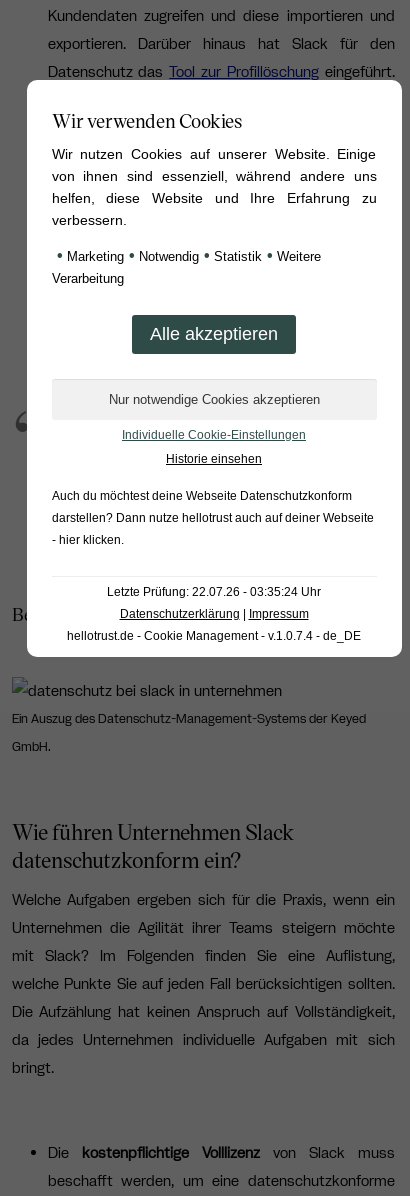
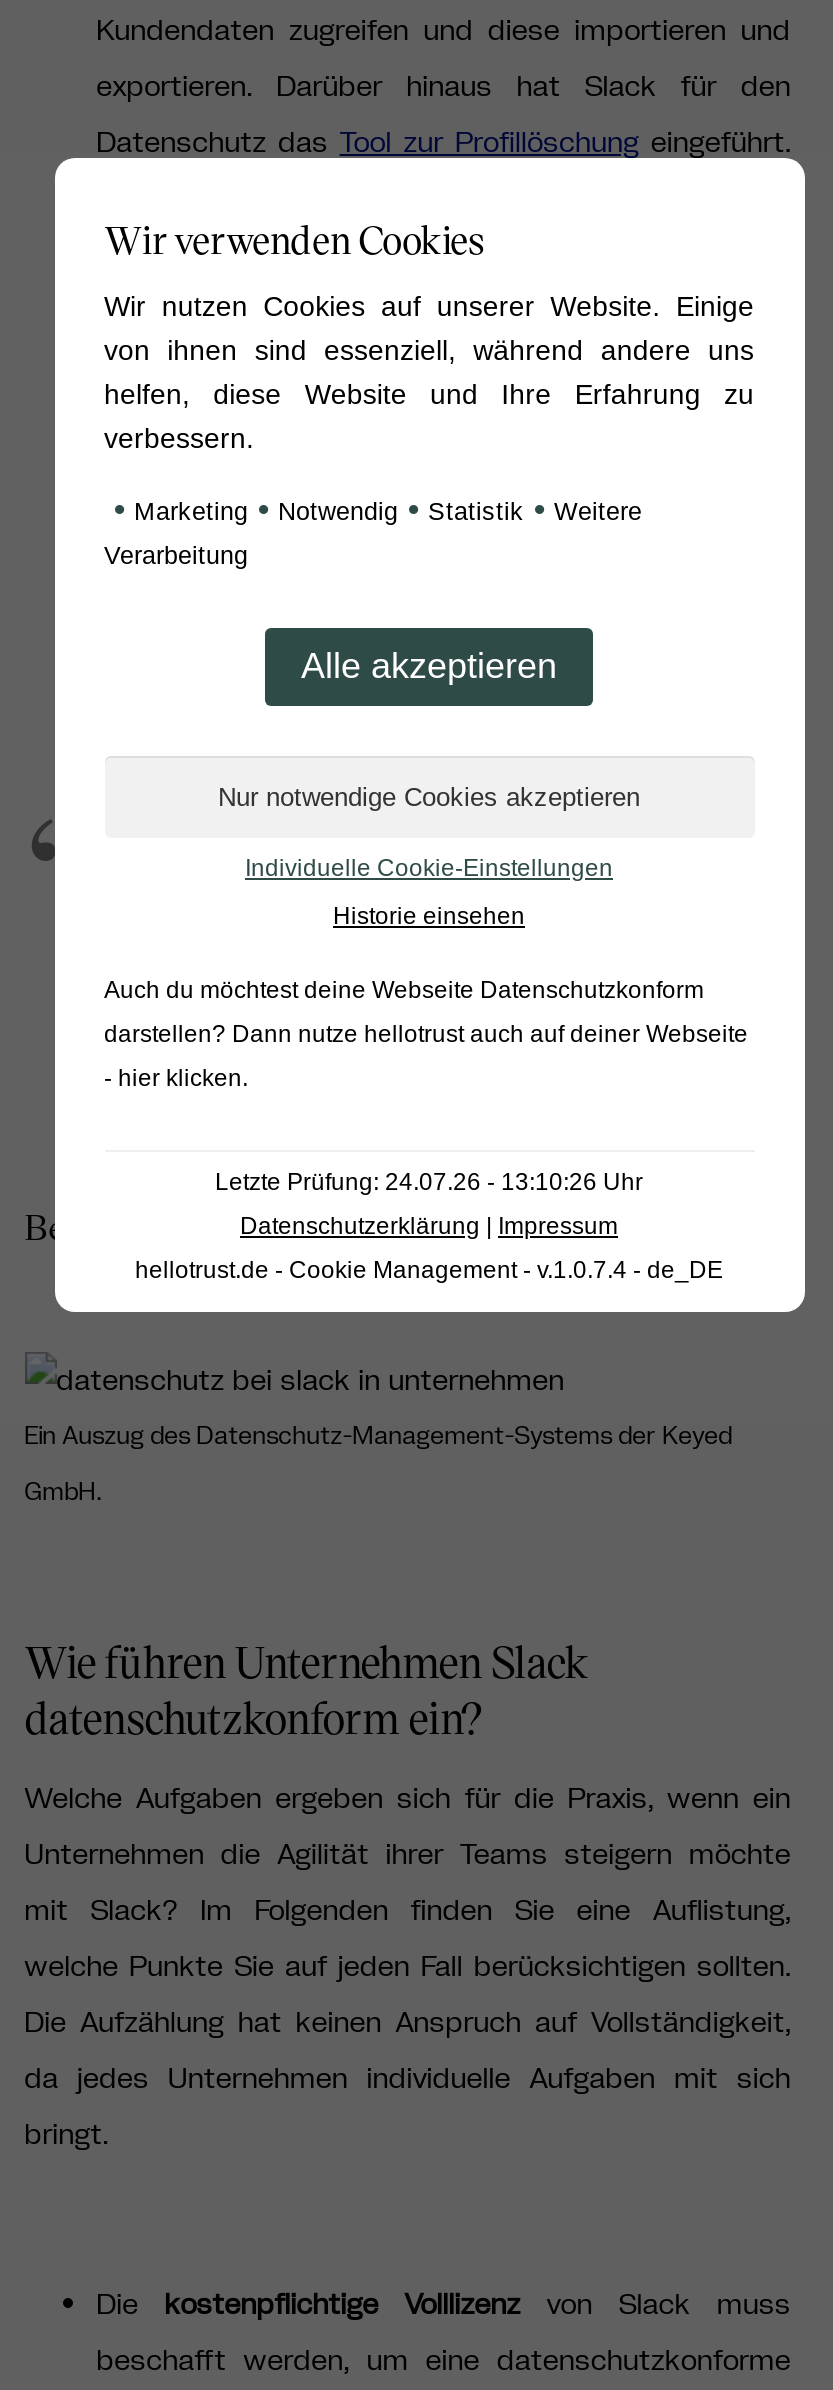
- Letzte Prüfung: 22.07.26 - 03:35:24 Uhr
+ Letzte Prüfung: 24.07.26 - 13:10:26 Uhr
